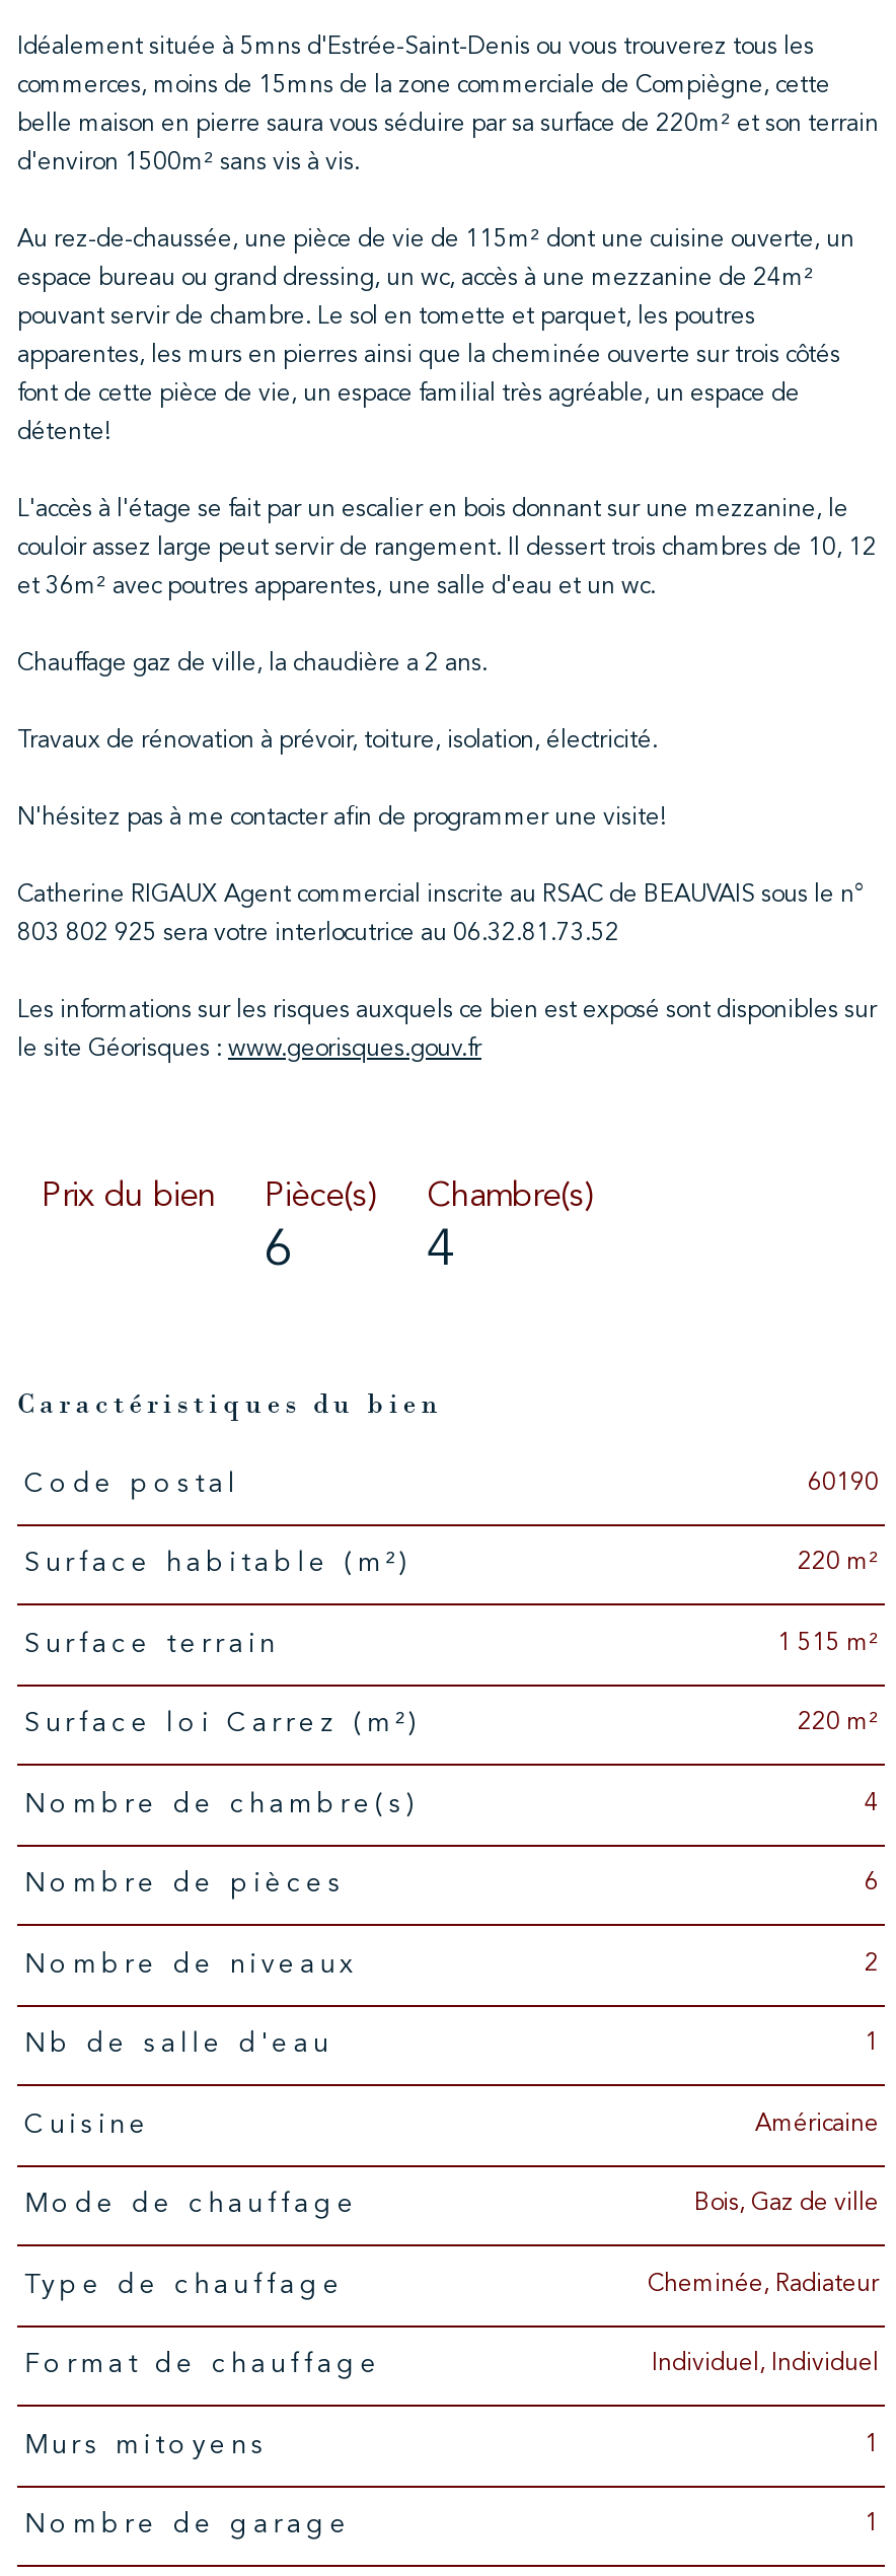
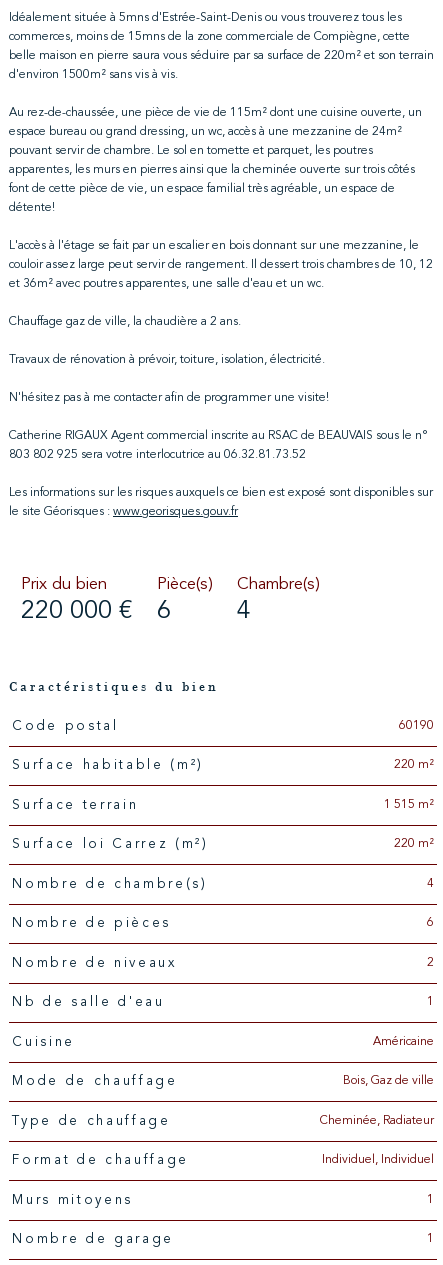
+ 220 000 €
